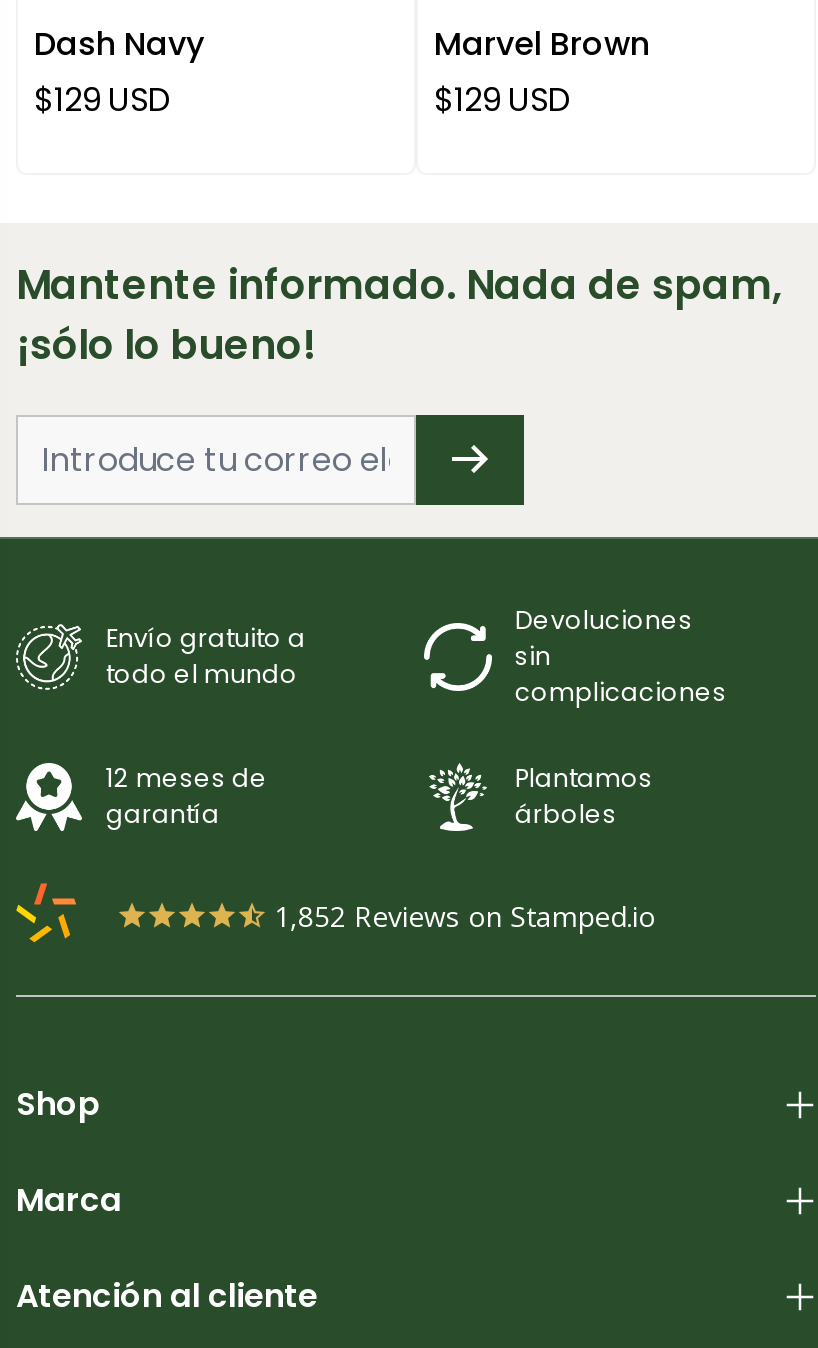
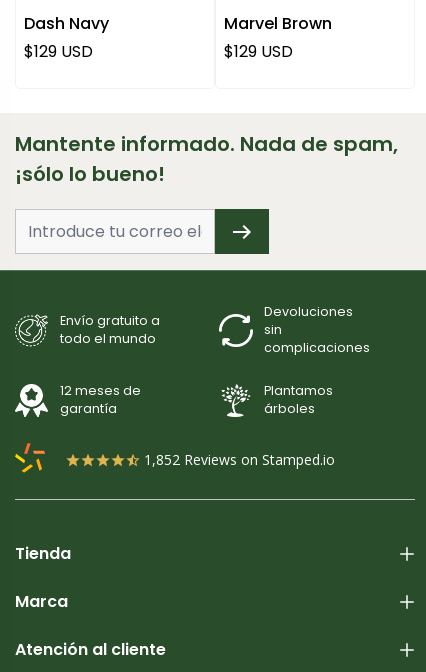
- Shop
+ Tienda
